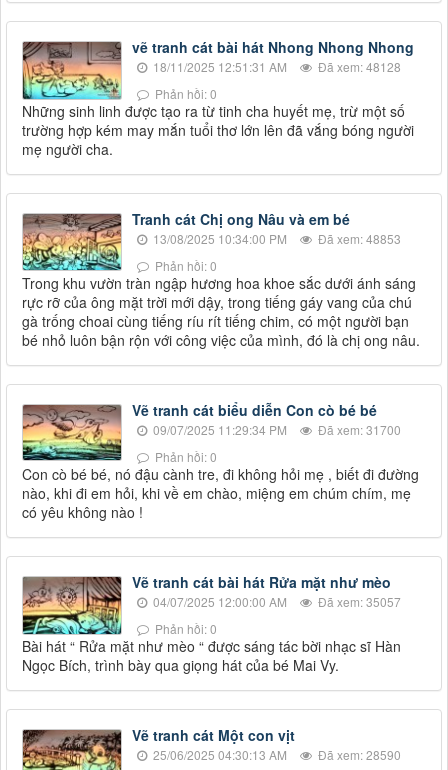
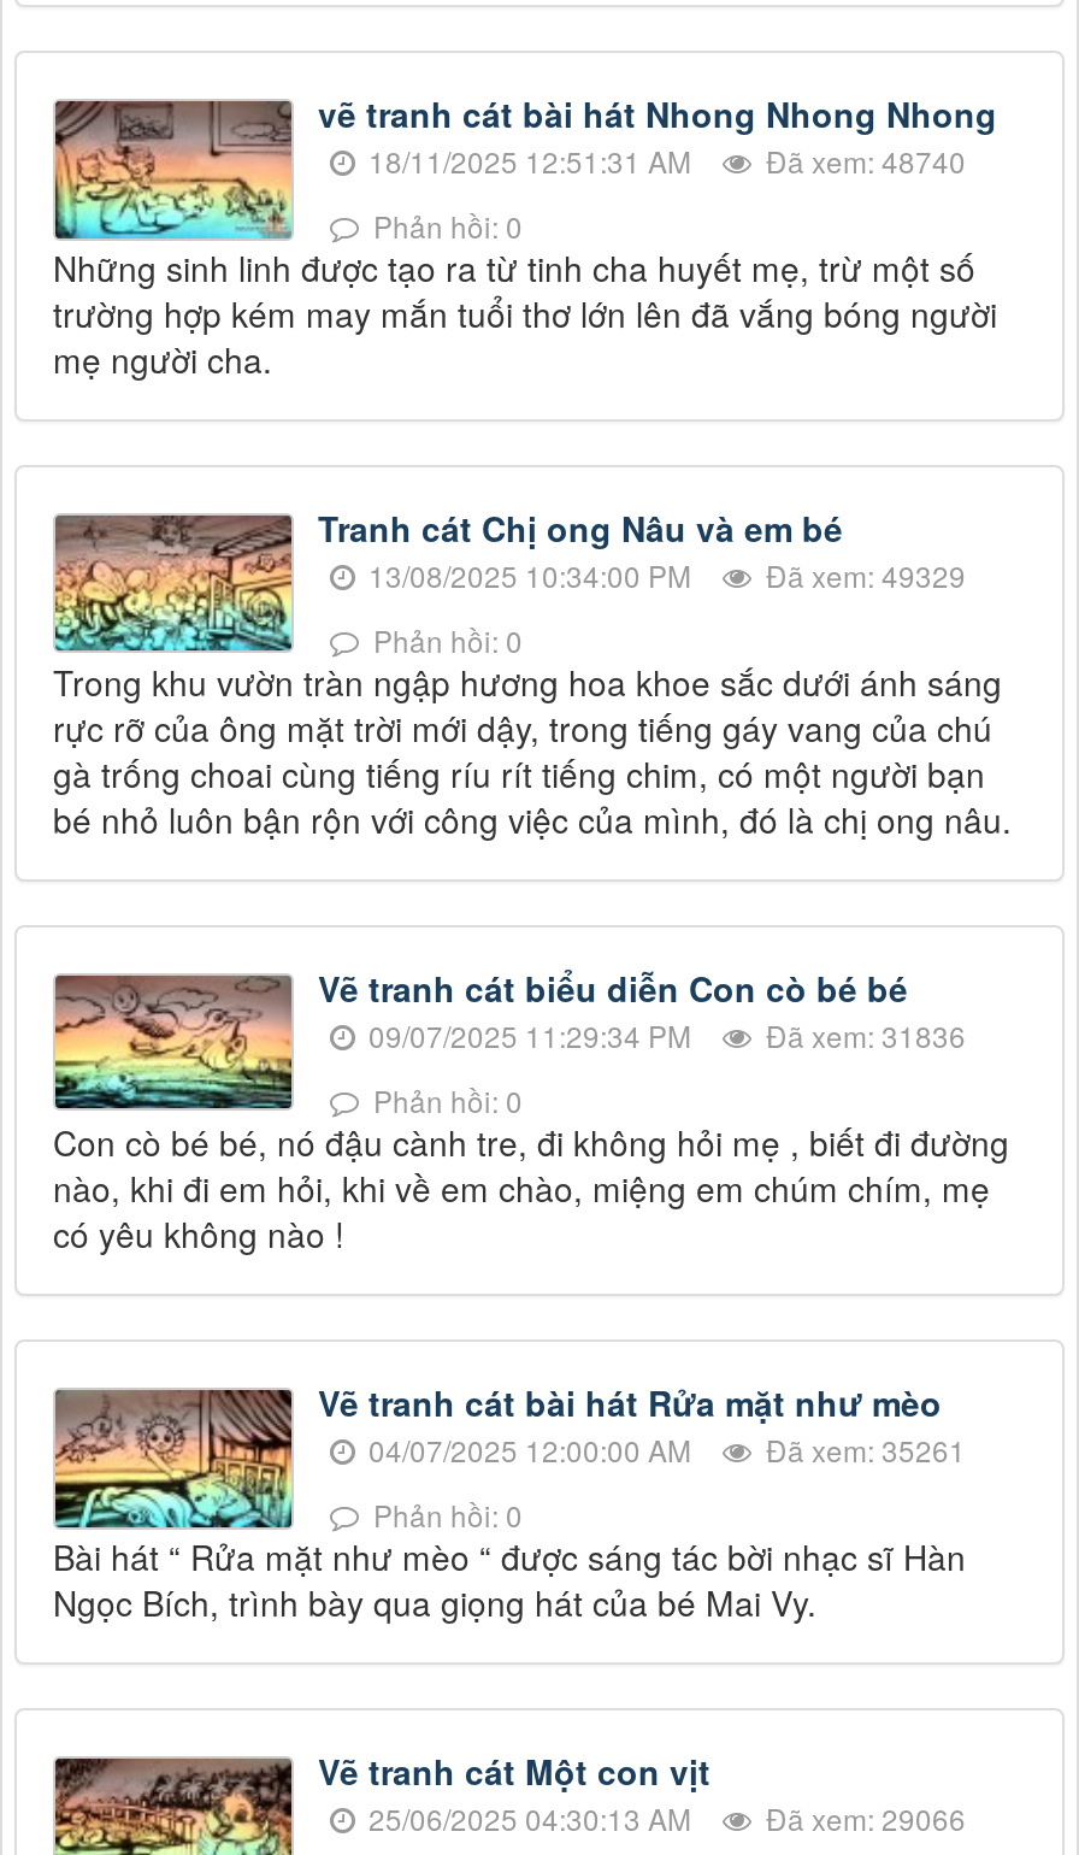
- 18/11/2025 12:51:31 AM Đã xem: 48128
+ 18/11/2025 12:51:31 AM Đã xem: 48740

- 13/08/2025 10:34:00 PM Đã xem: 48853
+ 13/08/2025 10:34:00 PM Đã xem: 49329

- 09/07/2025 11:29:34 PM Đã xem: 31700
+ 09/07/2025 11:29:34 PM Đã xem: 31836

- 04/07/2025 12:00:00 AM Đã xem: 35057
+ 04/07/2025 12:00:00 AM Đã xem: 35261

- 25/06/2025 04:30:13 AM Đã xem: 28590
+ 25/06/2025 04:30:13 AM Đã xem: 29066
